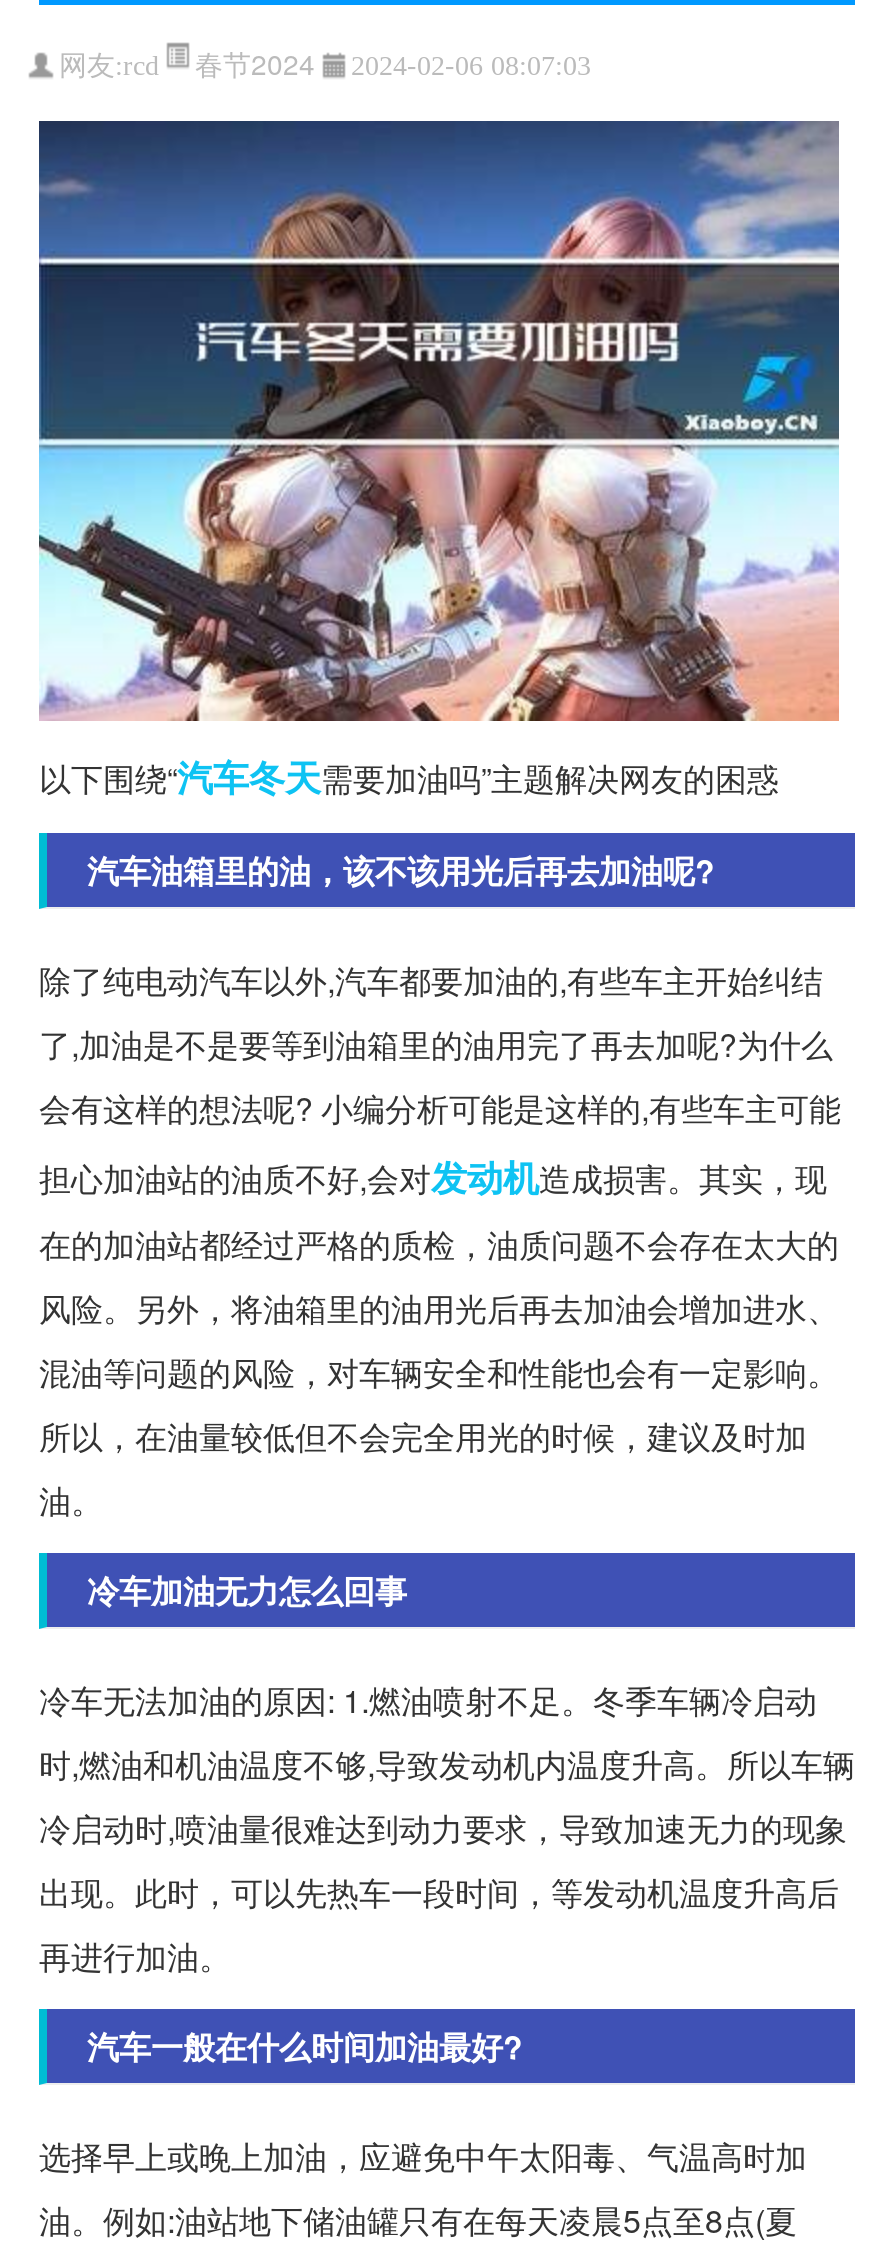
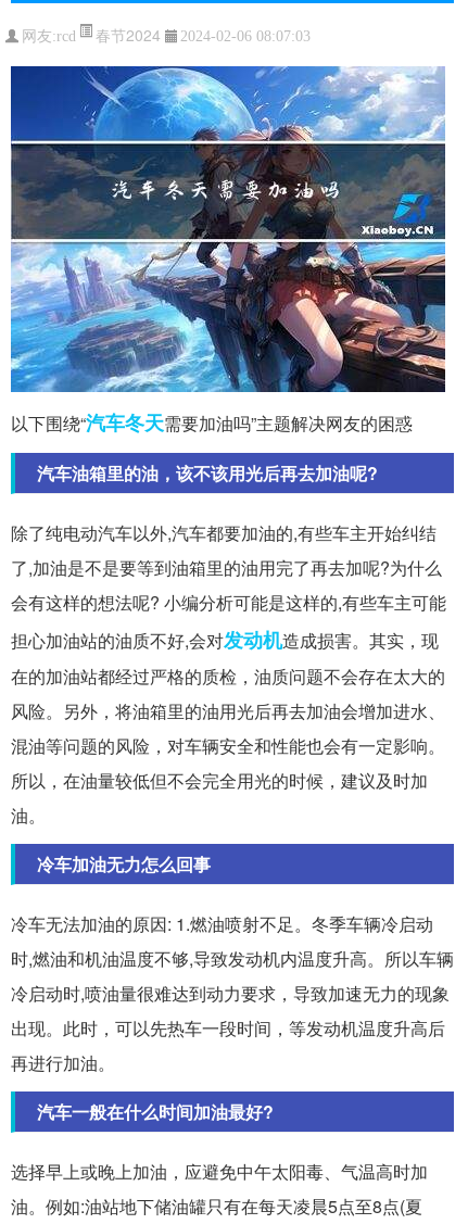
- [image]
+ [image]
